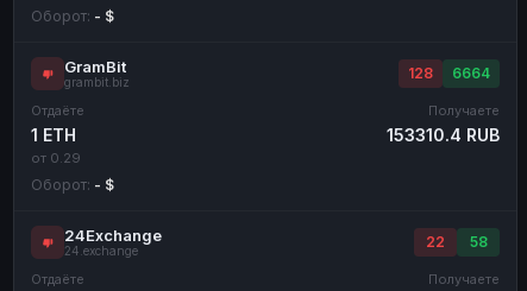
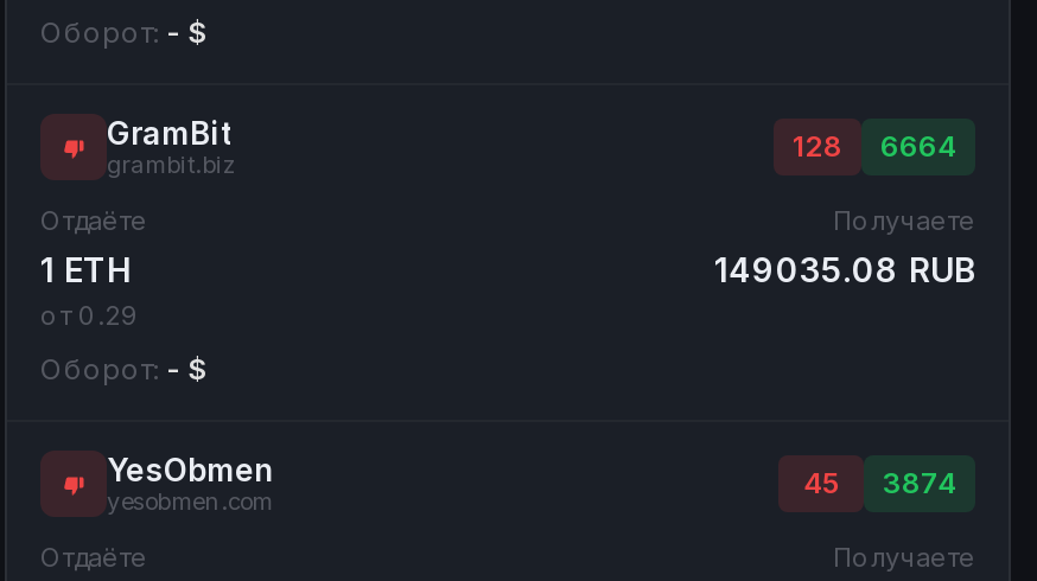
- 153310.4 RUB
+ 149035.08 RUB

- 24Exchange
- 24.exchange
+ YesObmen
+ yesobmen.com

- 22
- 58
+ 45
+ 3874
